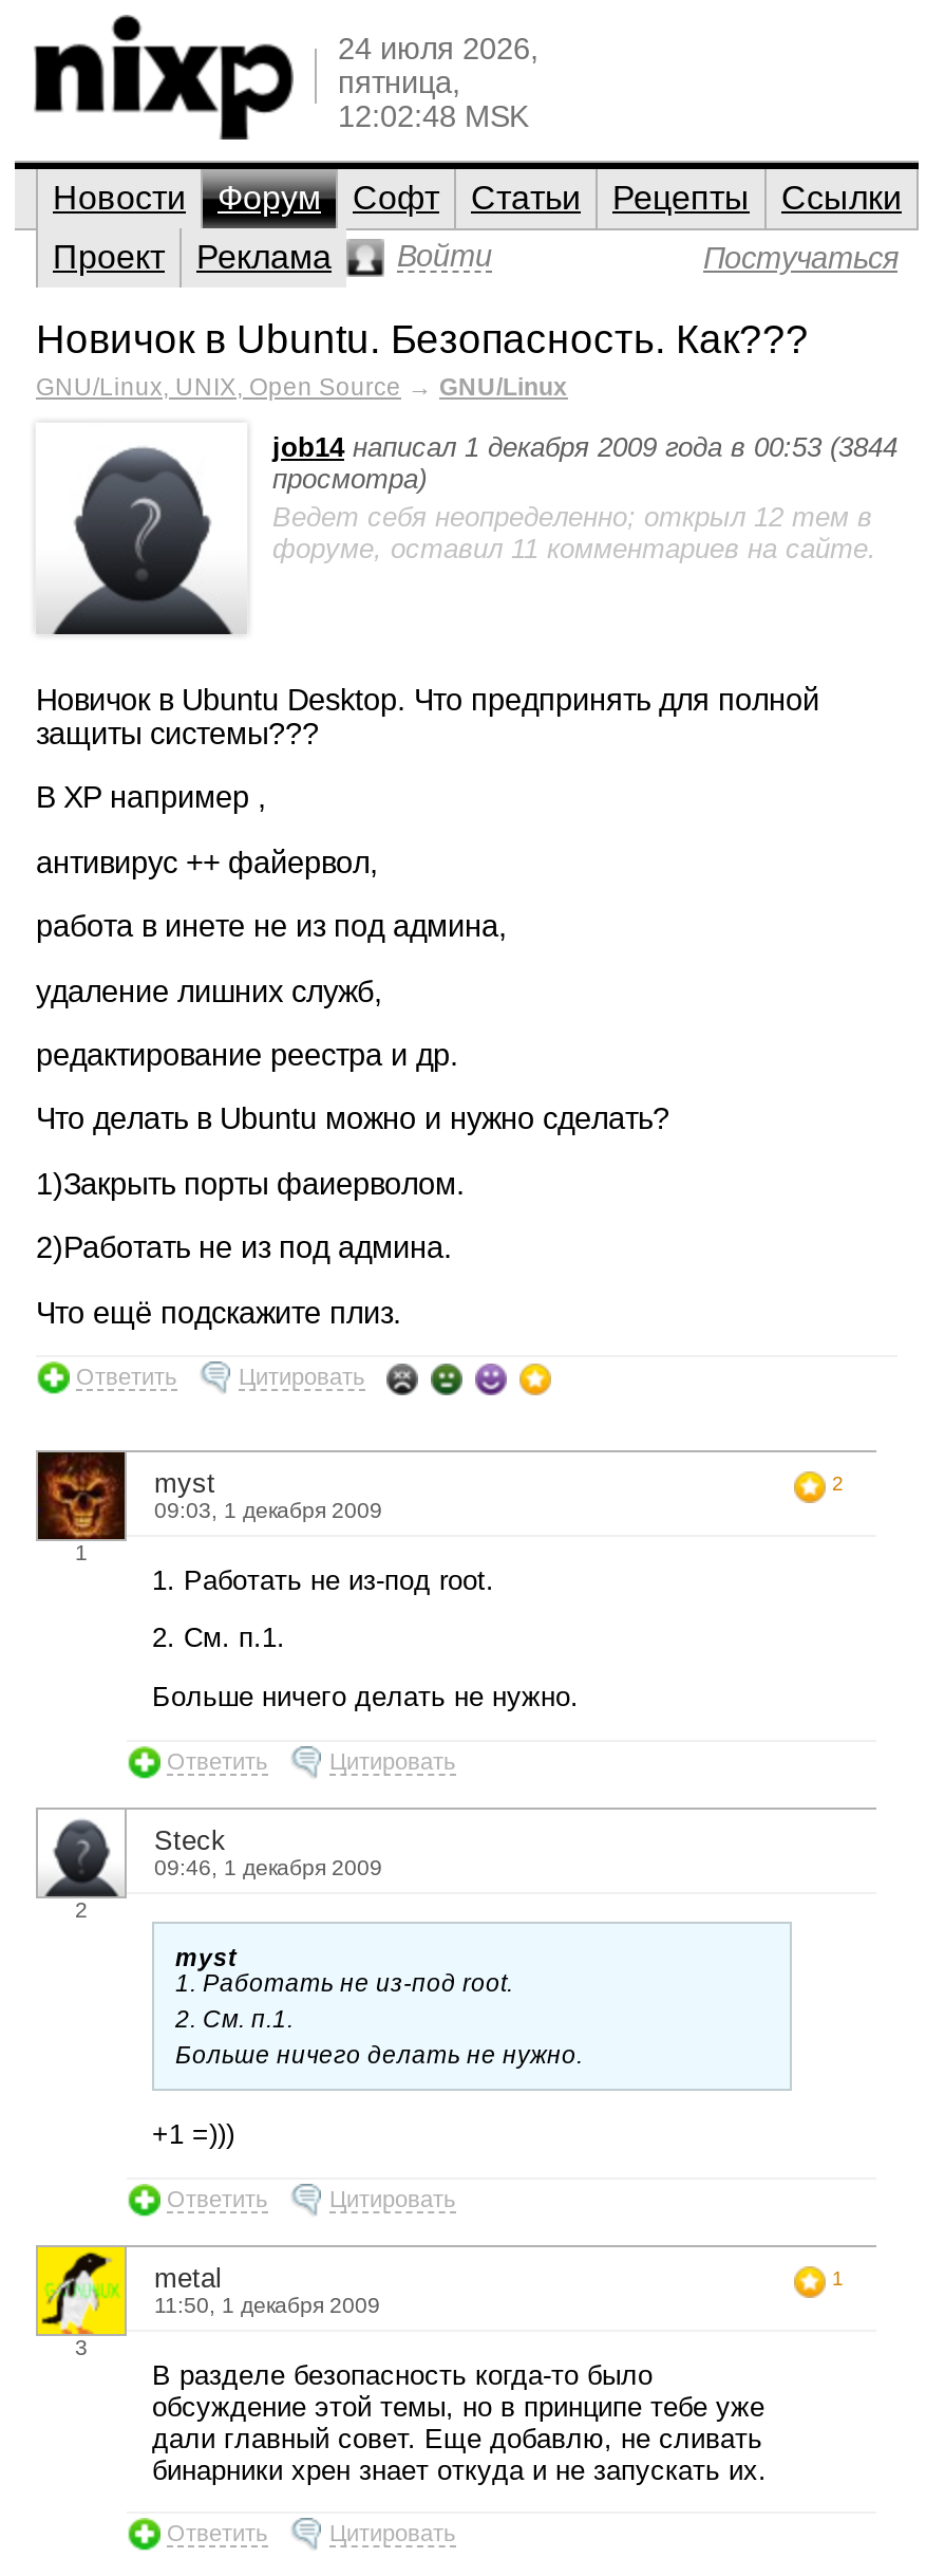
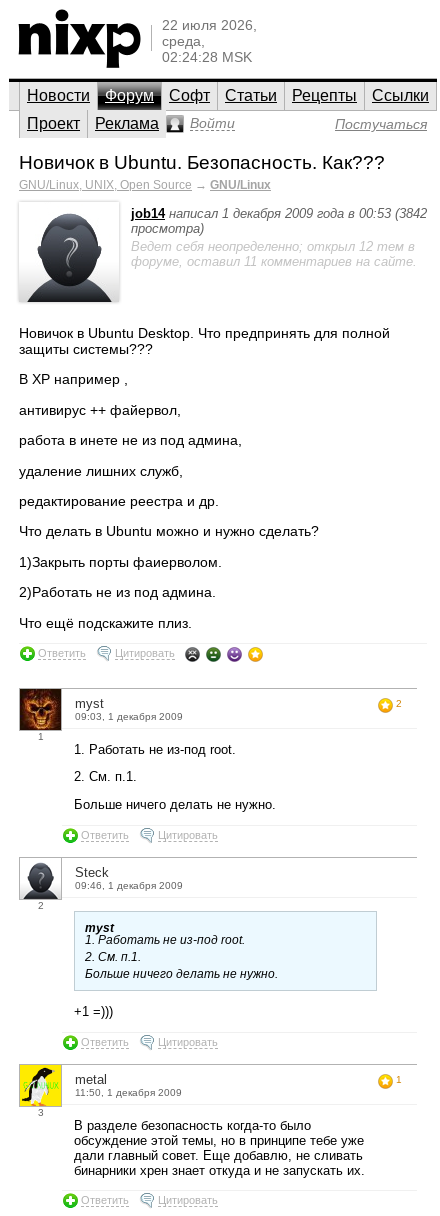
- 24 июля 2026,
- пятница,
- 12:02:48 MSK
+ 22 июля 2026,
+ среда,
+ 02:24:28 MSK

- job14 написал 1 декабря 2009 года в 00:53 (3844
+ job14 написал 1 декабря 2009 года в 00:53 (3842
